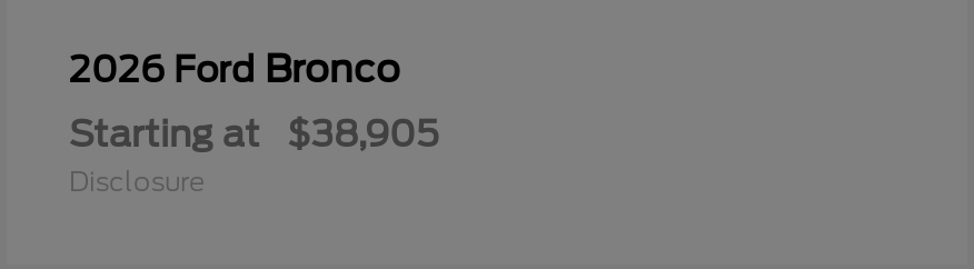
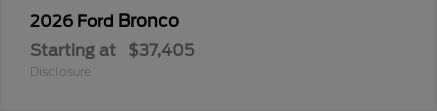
- Starting at $38,905
+ Starting at $37,405
